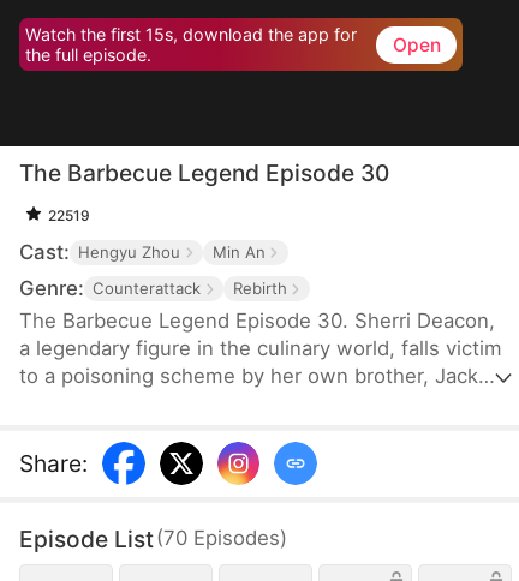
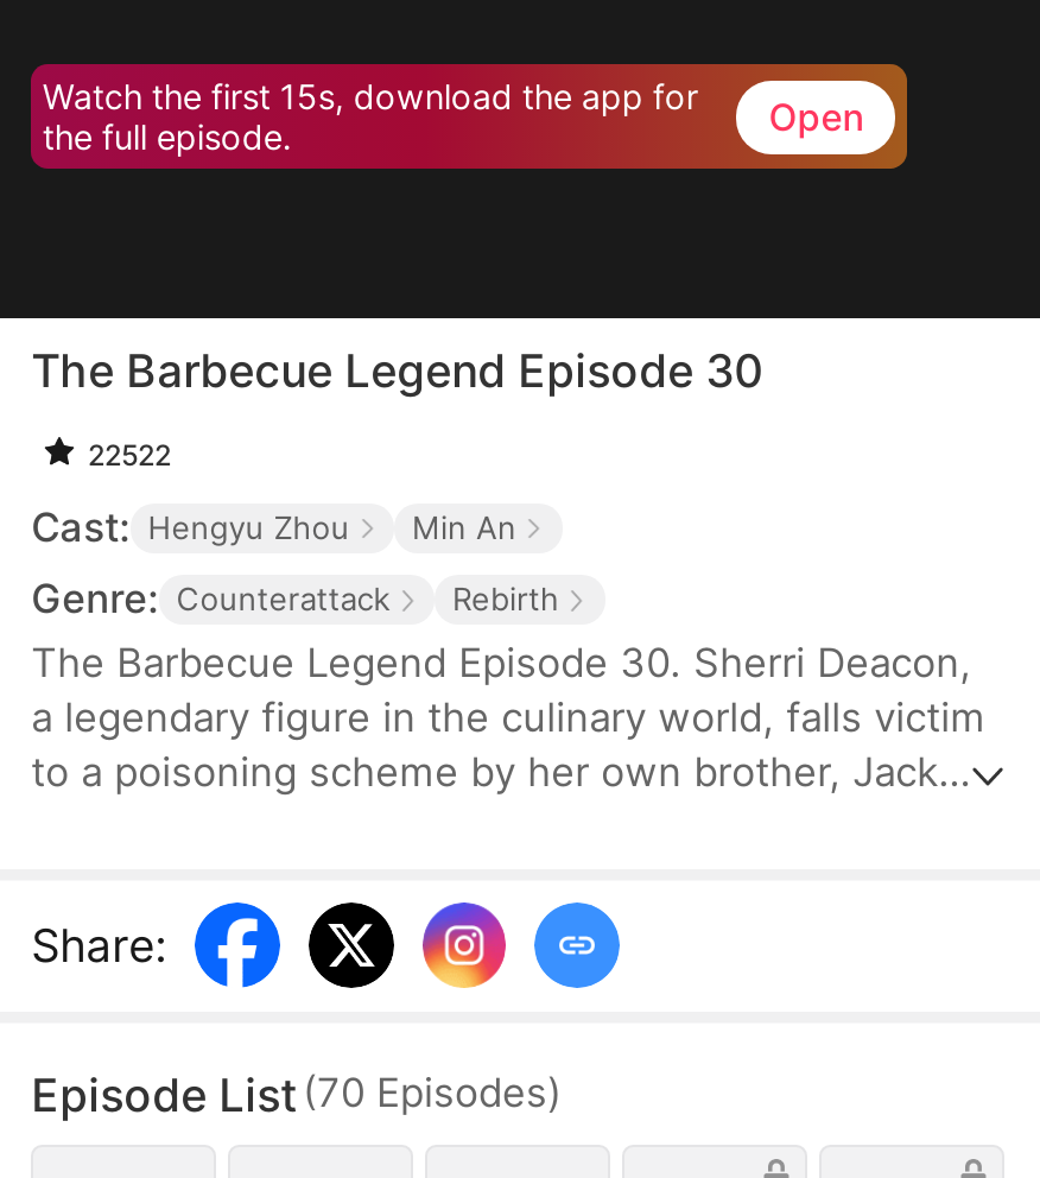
- 22519
+ 22522
